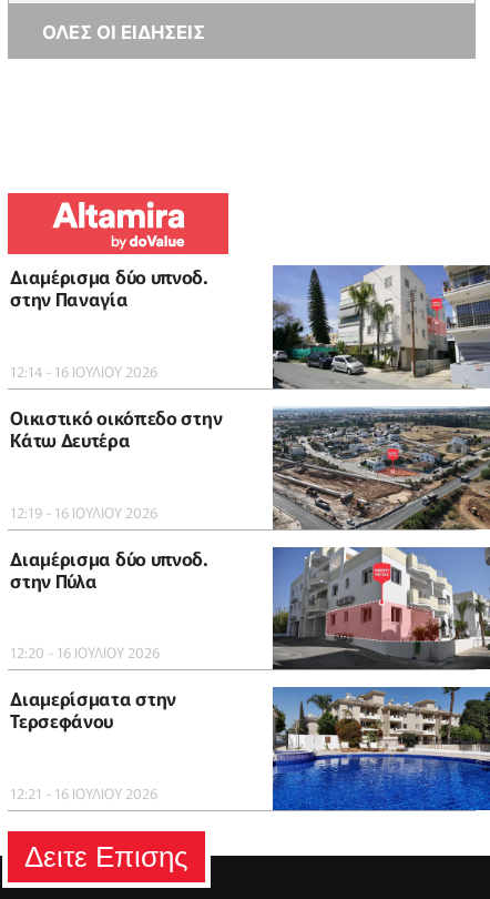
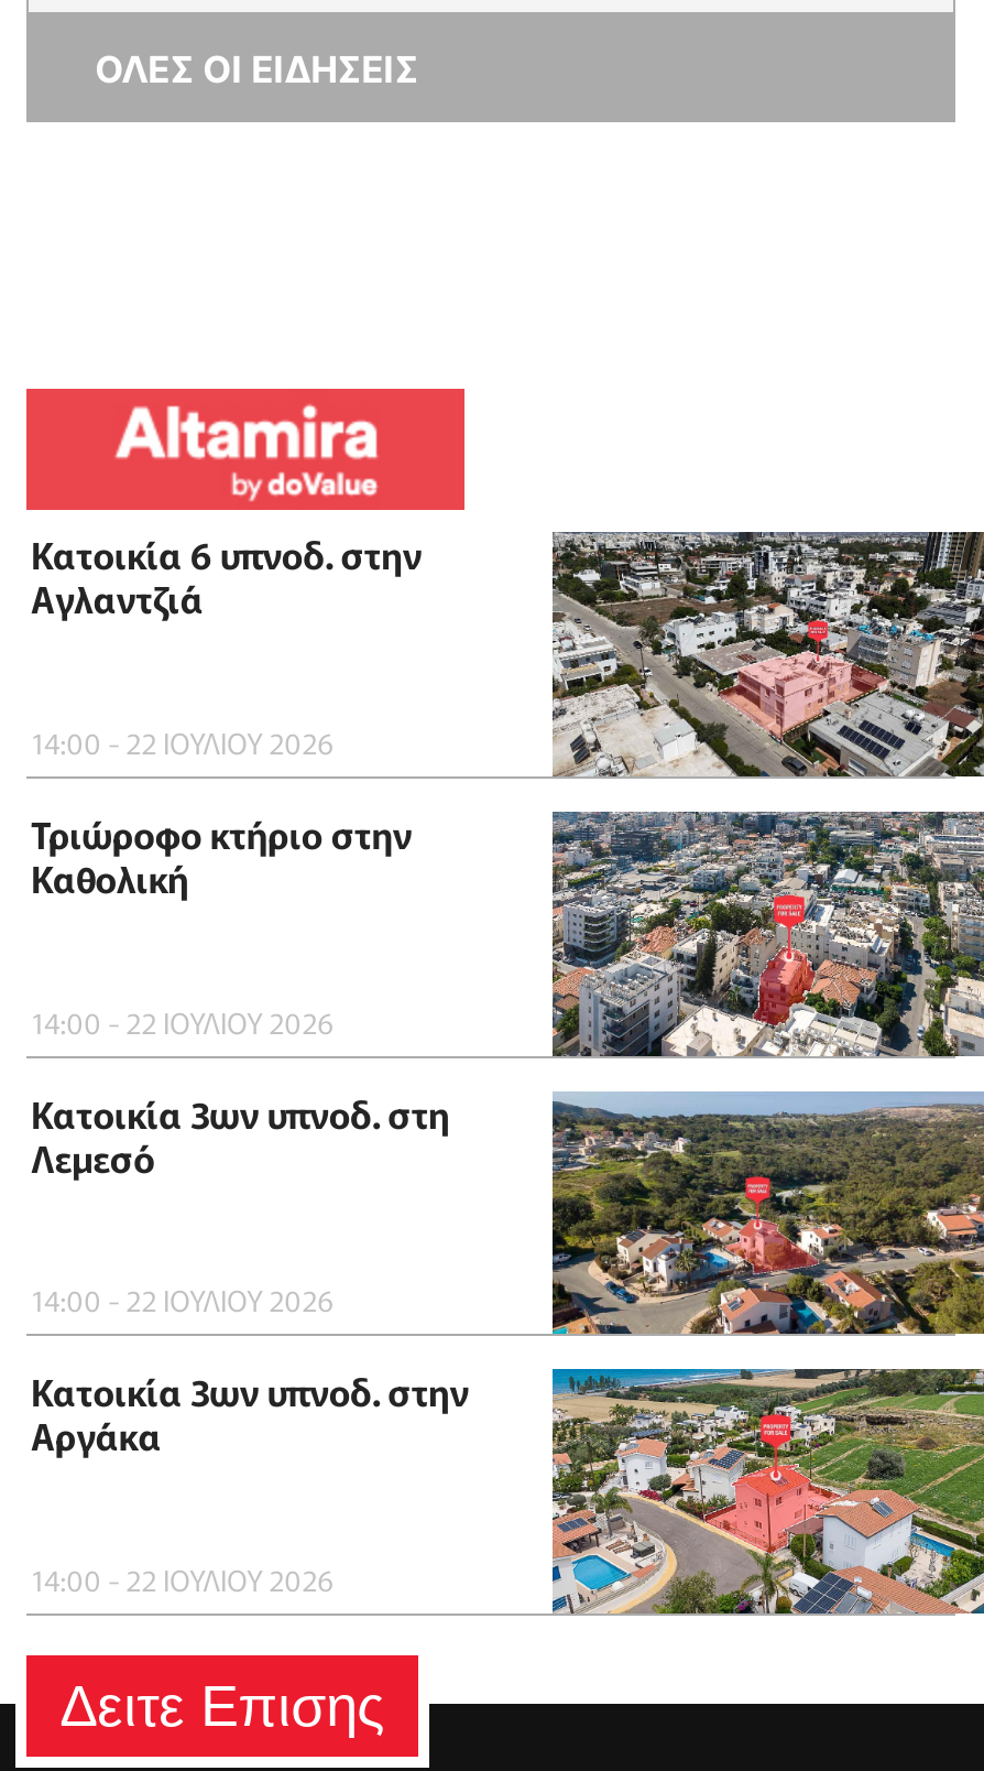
- Διαμέρισμα δύο υπνοδ.
- στην Παναγία
+ Κατοικία 6 υπνοδ. στην
+ Αγλαντζιά

- [image]
+ [image]

- 12:14 - 16 ΙΟΥΛΙΟΥ 2026
+ 14:00 - 22 ΙΟΥΛΙΟΥ 2026

- Οικιστικό οικόπεδο στην
- Κάτω Δευτέρα
+ Τριώροφο κτήριο στην
+ Καθολική

- [image]
+ [image]

- 12:19 - 16 ΙΟΥΛΙΟΥ 2026
+ 14:00 - 22 ΙΟΥΛΙΟΥ 2026

- Διαμέρισμα δύο υπνοδ.
- στην Πύλα
+ Κατοικία 3ων υπνοδ. στη
+ Λεμεσό

- [image]
+ [image]

- 12:20 - 16 ΙΟΥΛΙΟΥ 2026
+ 14:00 - 22 ΙΟΥΛΙΟΥ 2026

- Διαμερίσματα στην
- Τερσεφάνου
+ Κατοικία 3ων υπνοδ. στην
+ Αργάκα

- [image]
+ [image]

- 12:21 - 16 ΙΟΥΛΙΟΥ 2026
+ 14:00 - 22 ΙΟΥΛΙΟΥ 2026
